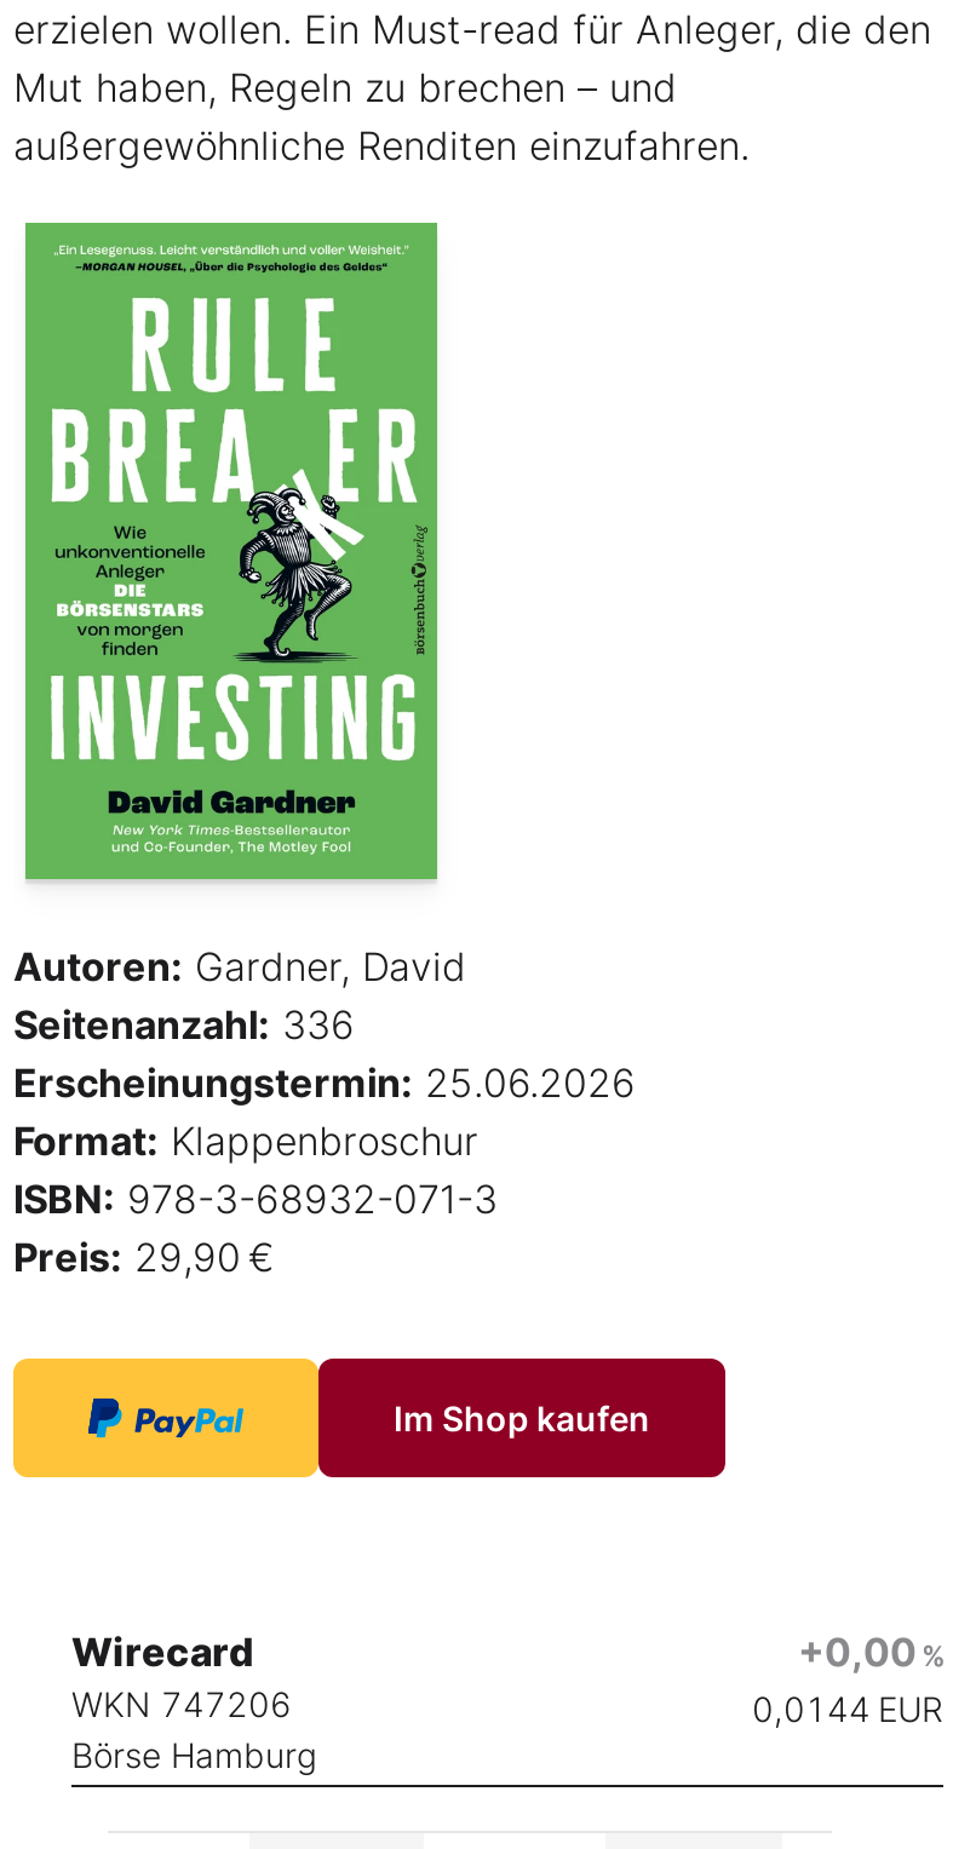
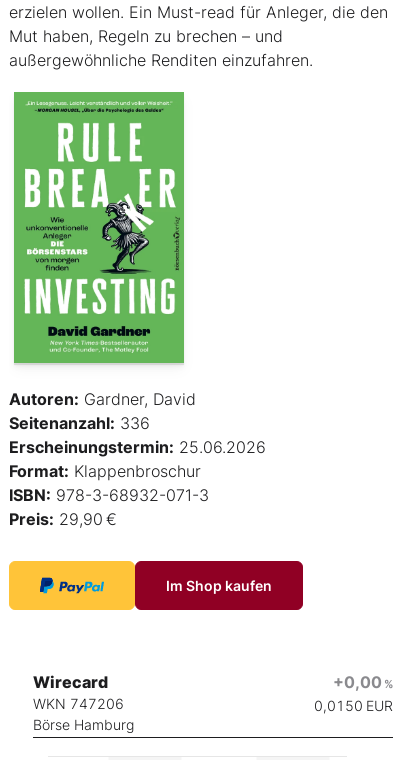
- 0,0144 EUR
+ 0,0150 EUR
